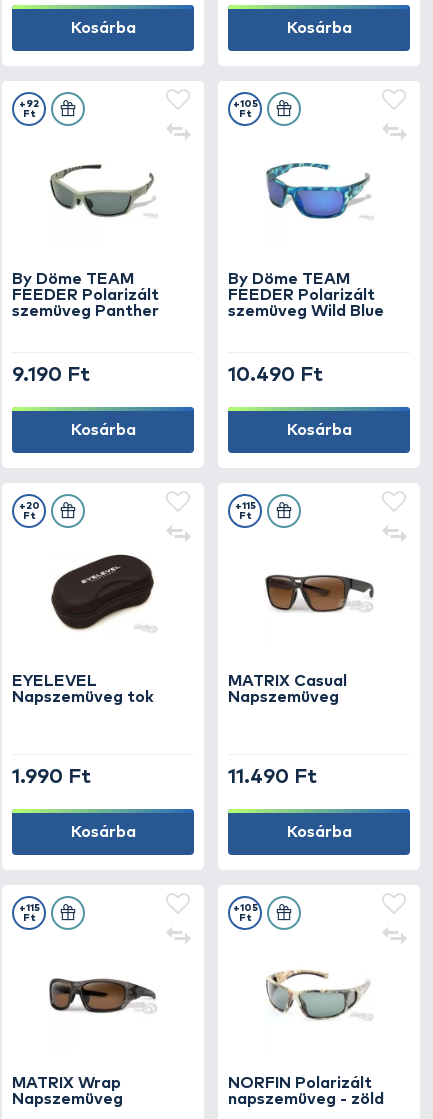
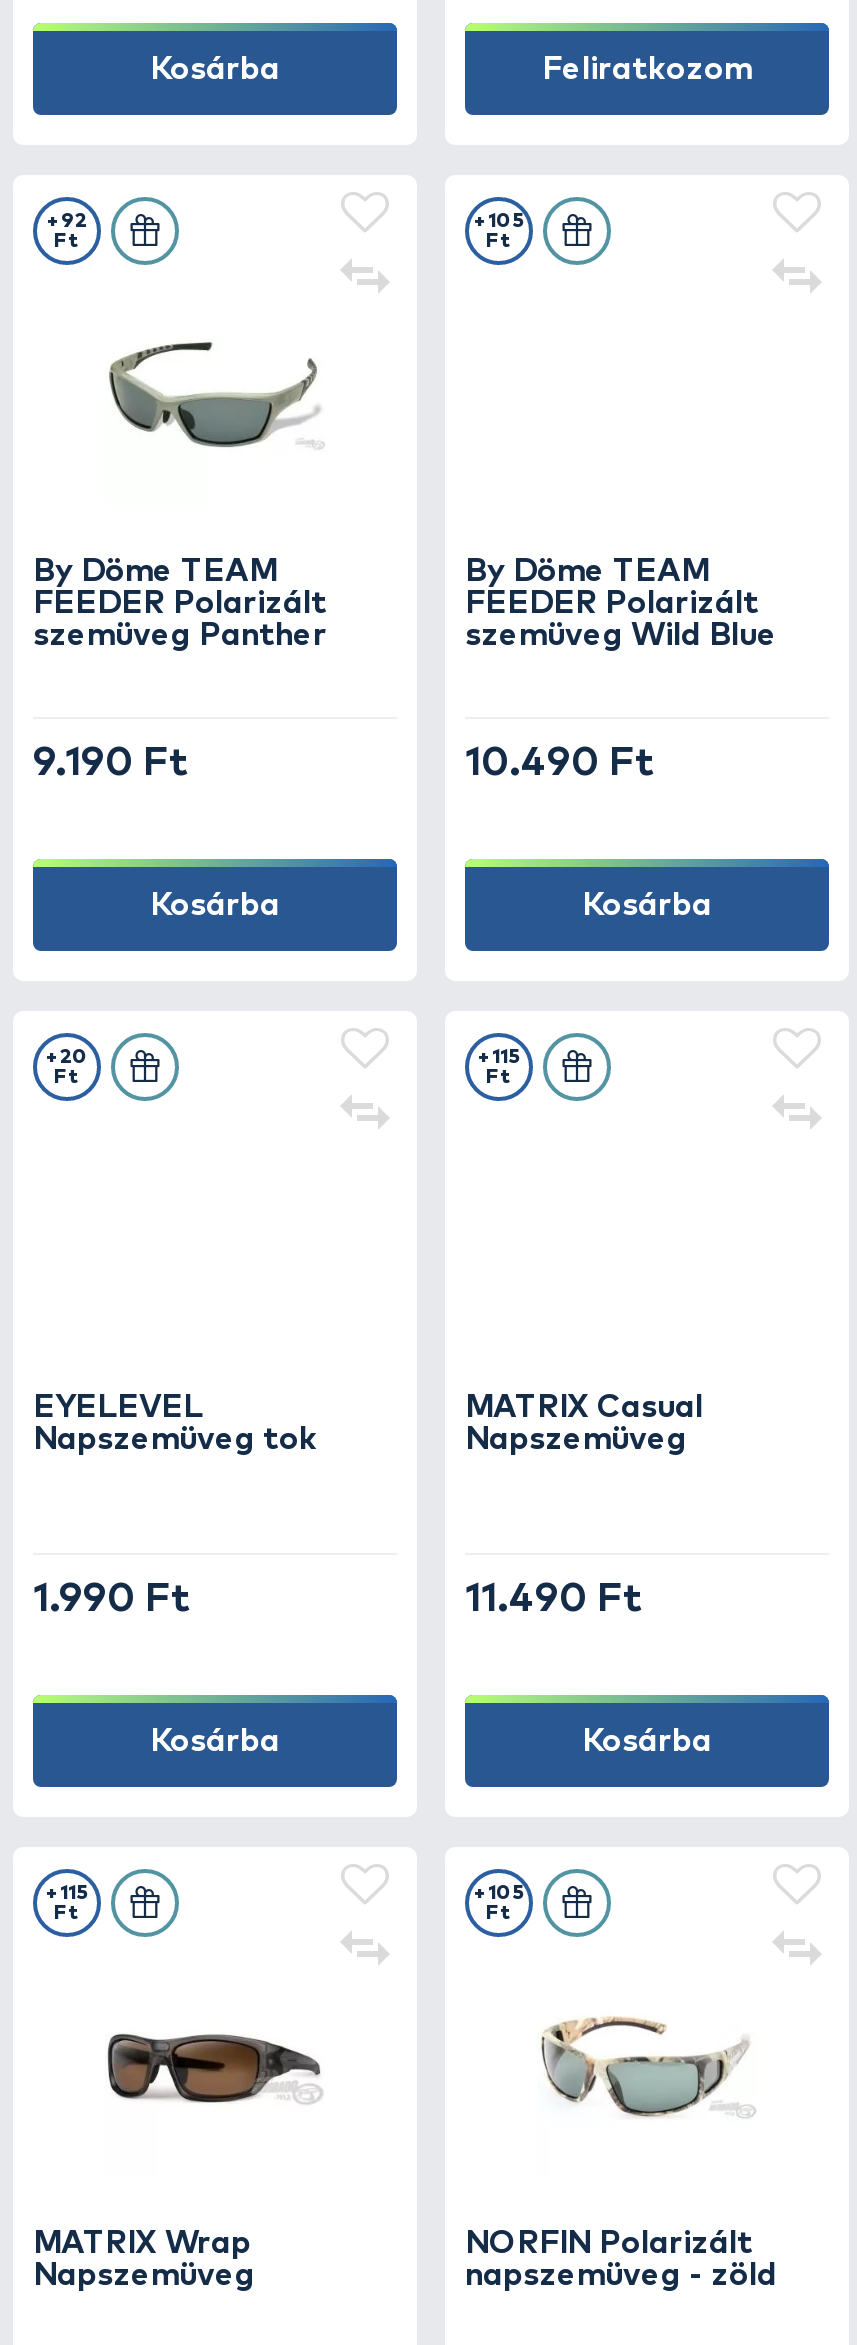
- Kosárba
+ Feliratkozom

- [image]

- [image]

- [image]
